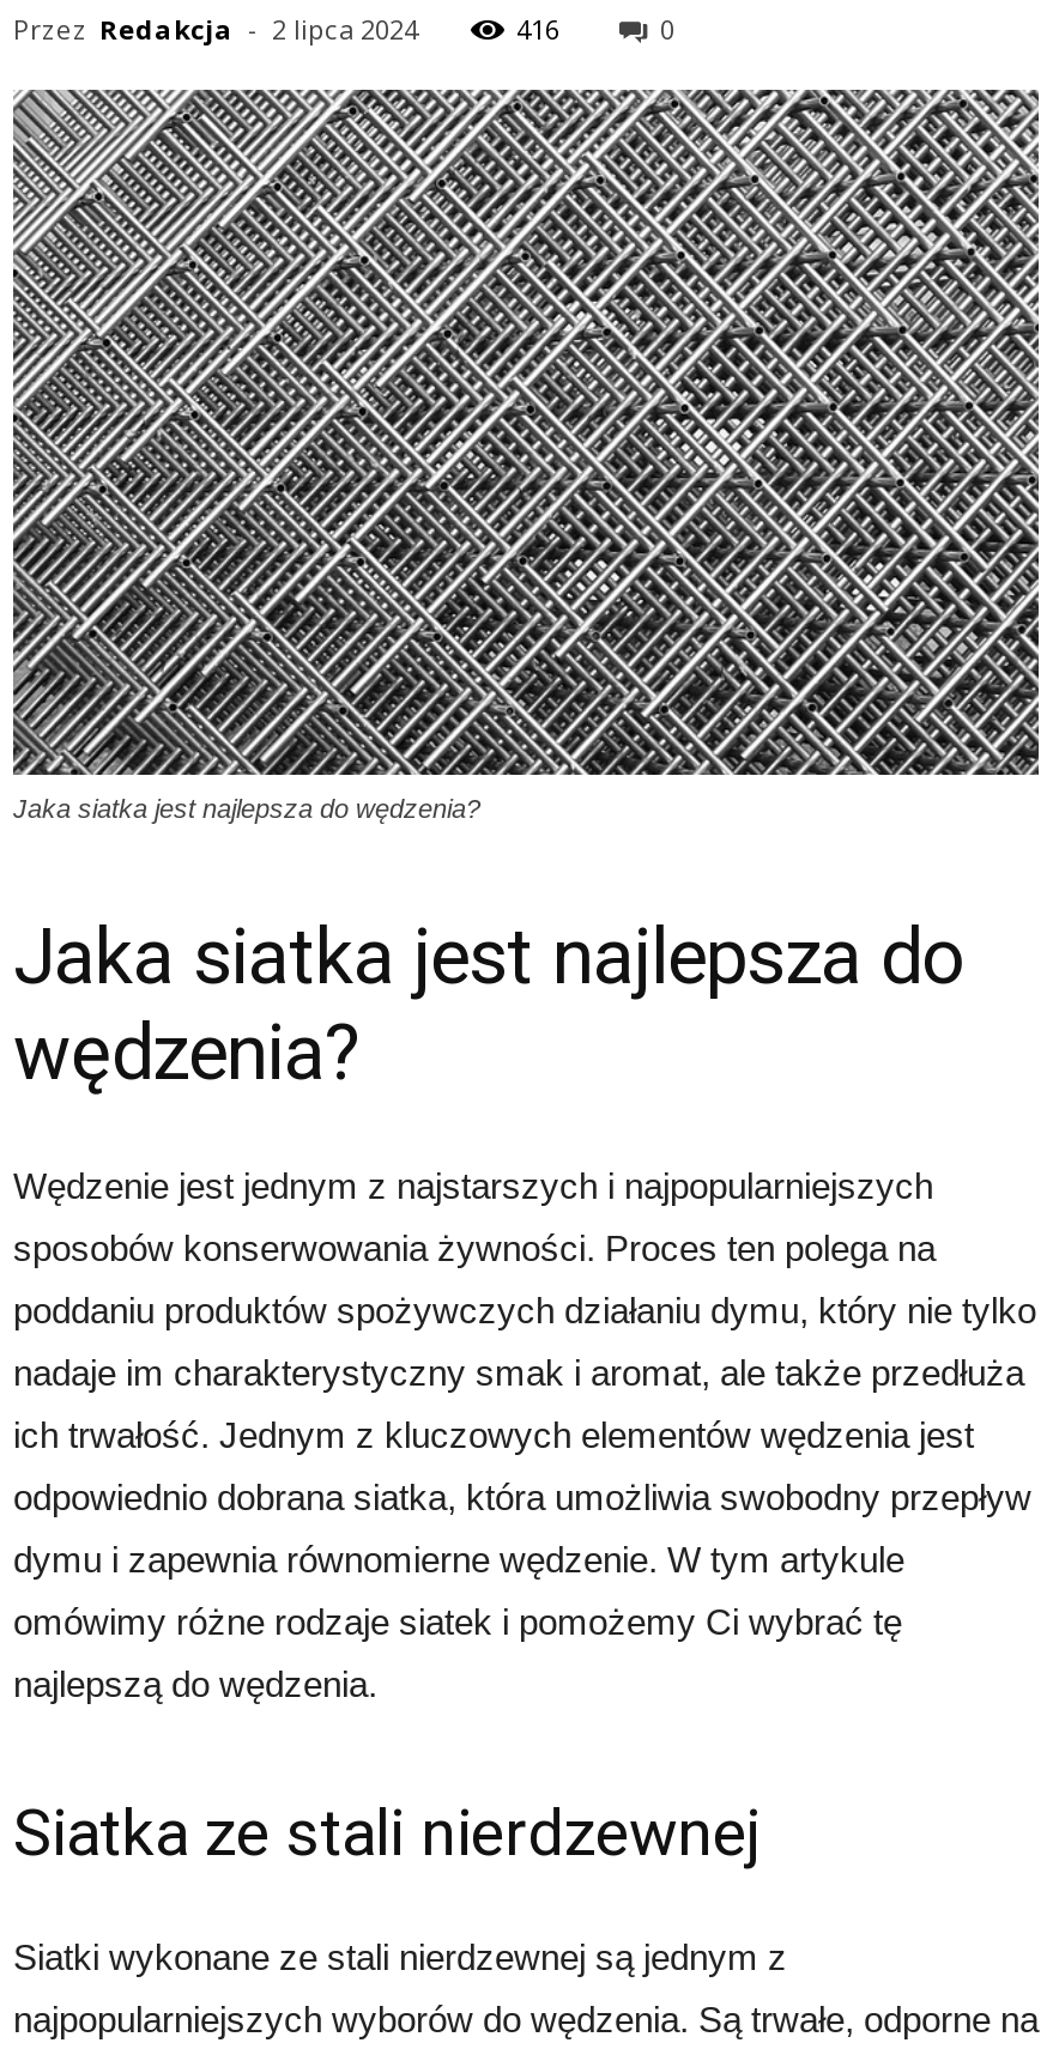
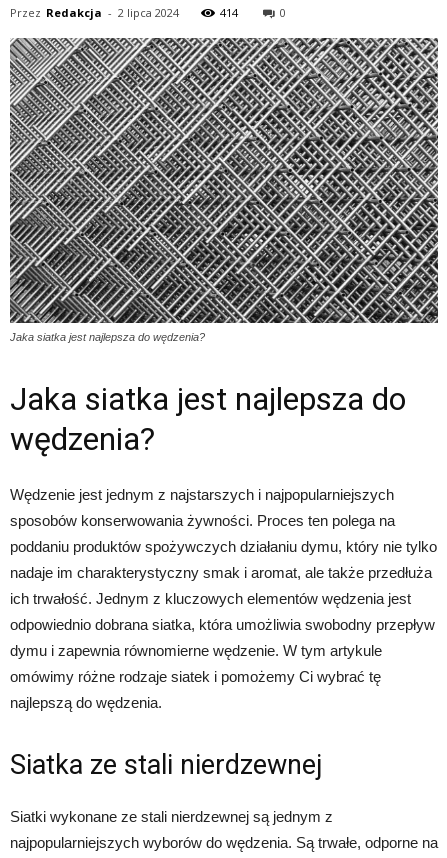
- 416
+ 414
